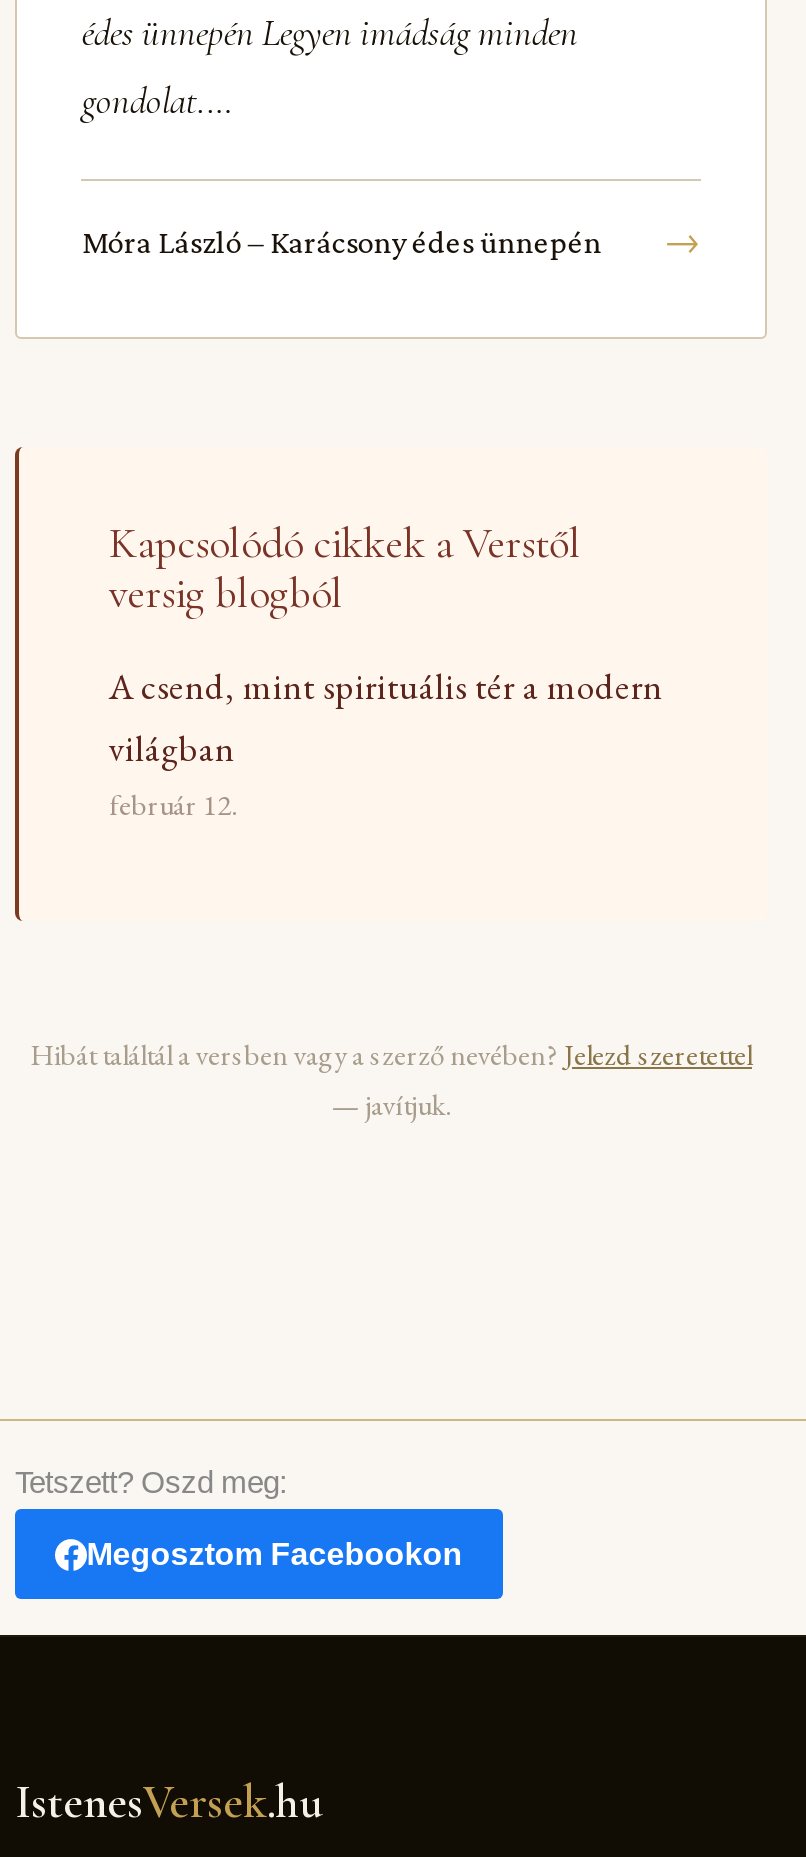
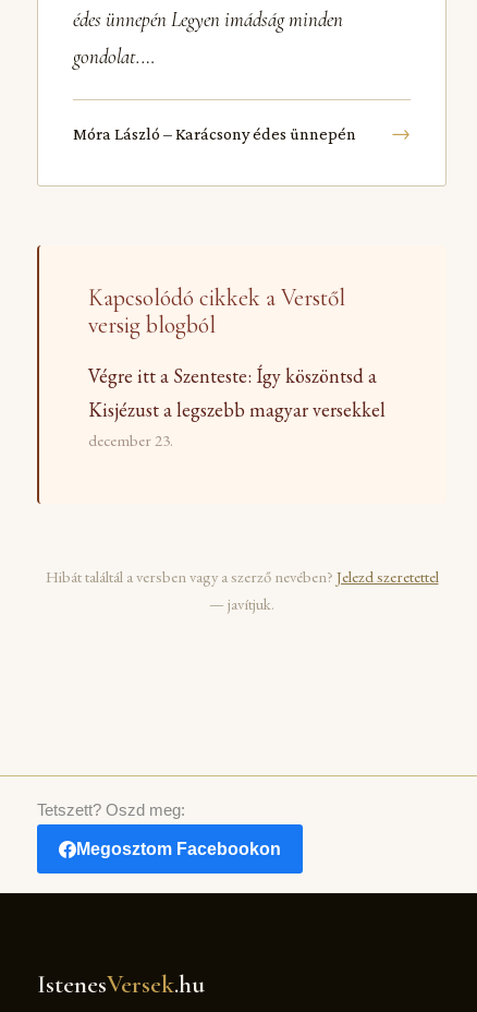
- A csend, mint spirituális tér a modern
- világban
- február 12.
+ Végre itt a Szenteste: Így köszöntsd a
+ Kisjézust a legszebb magyar versekkel
+ december 23.
